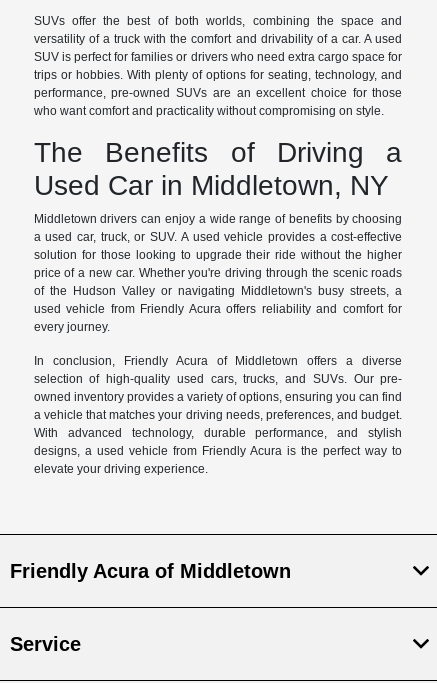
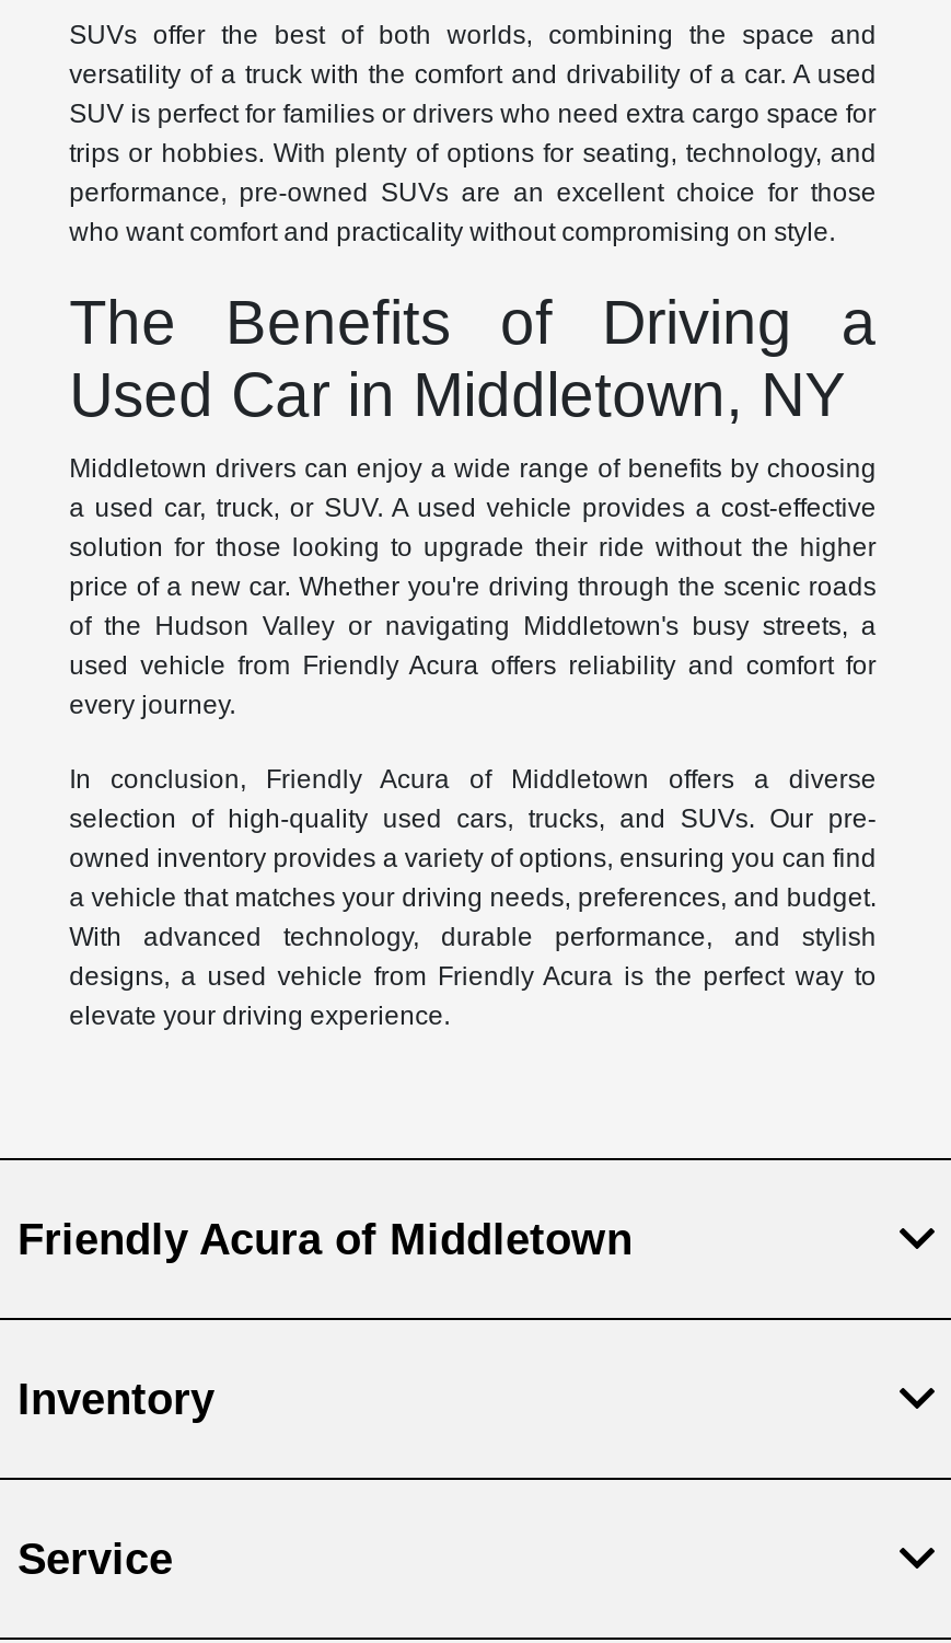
+ Inventory
